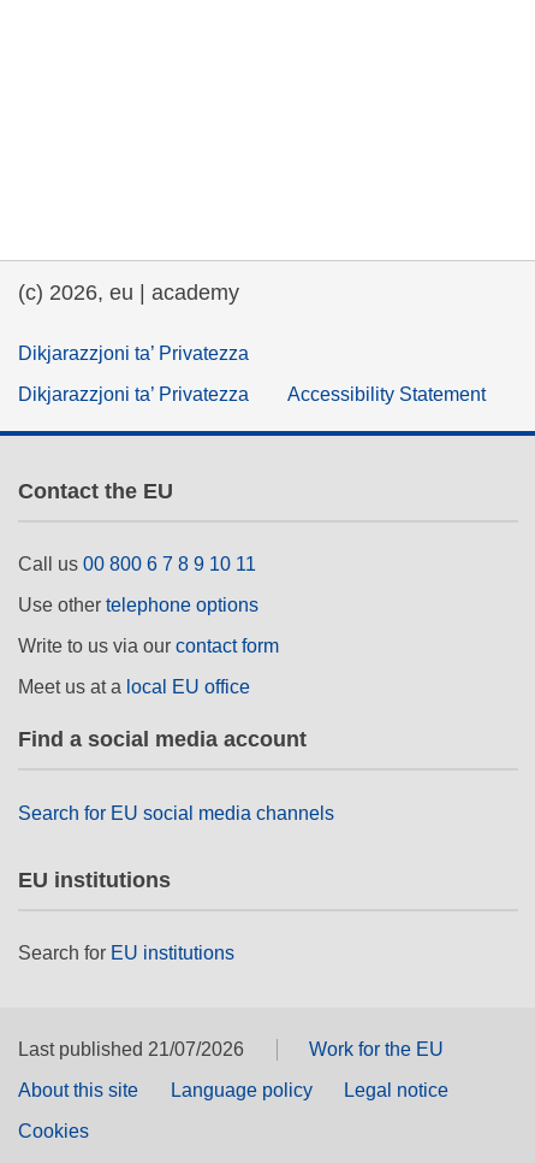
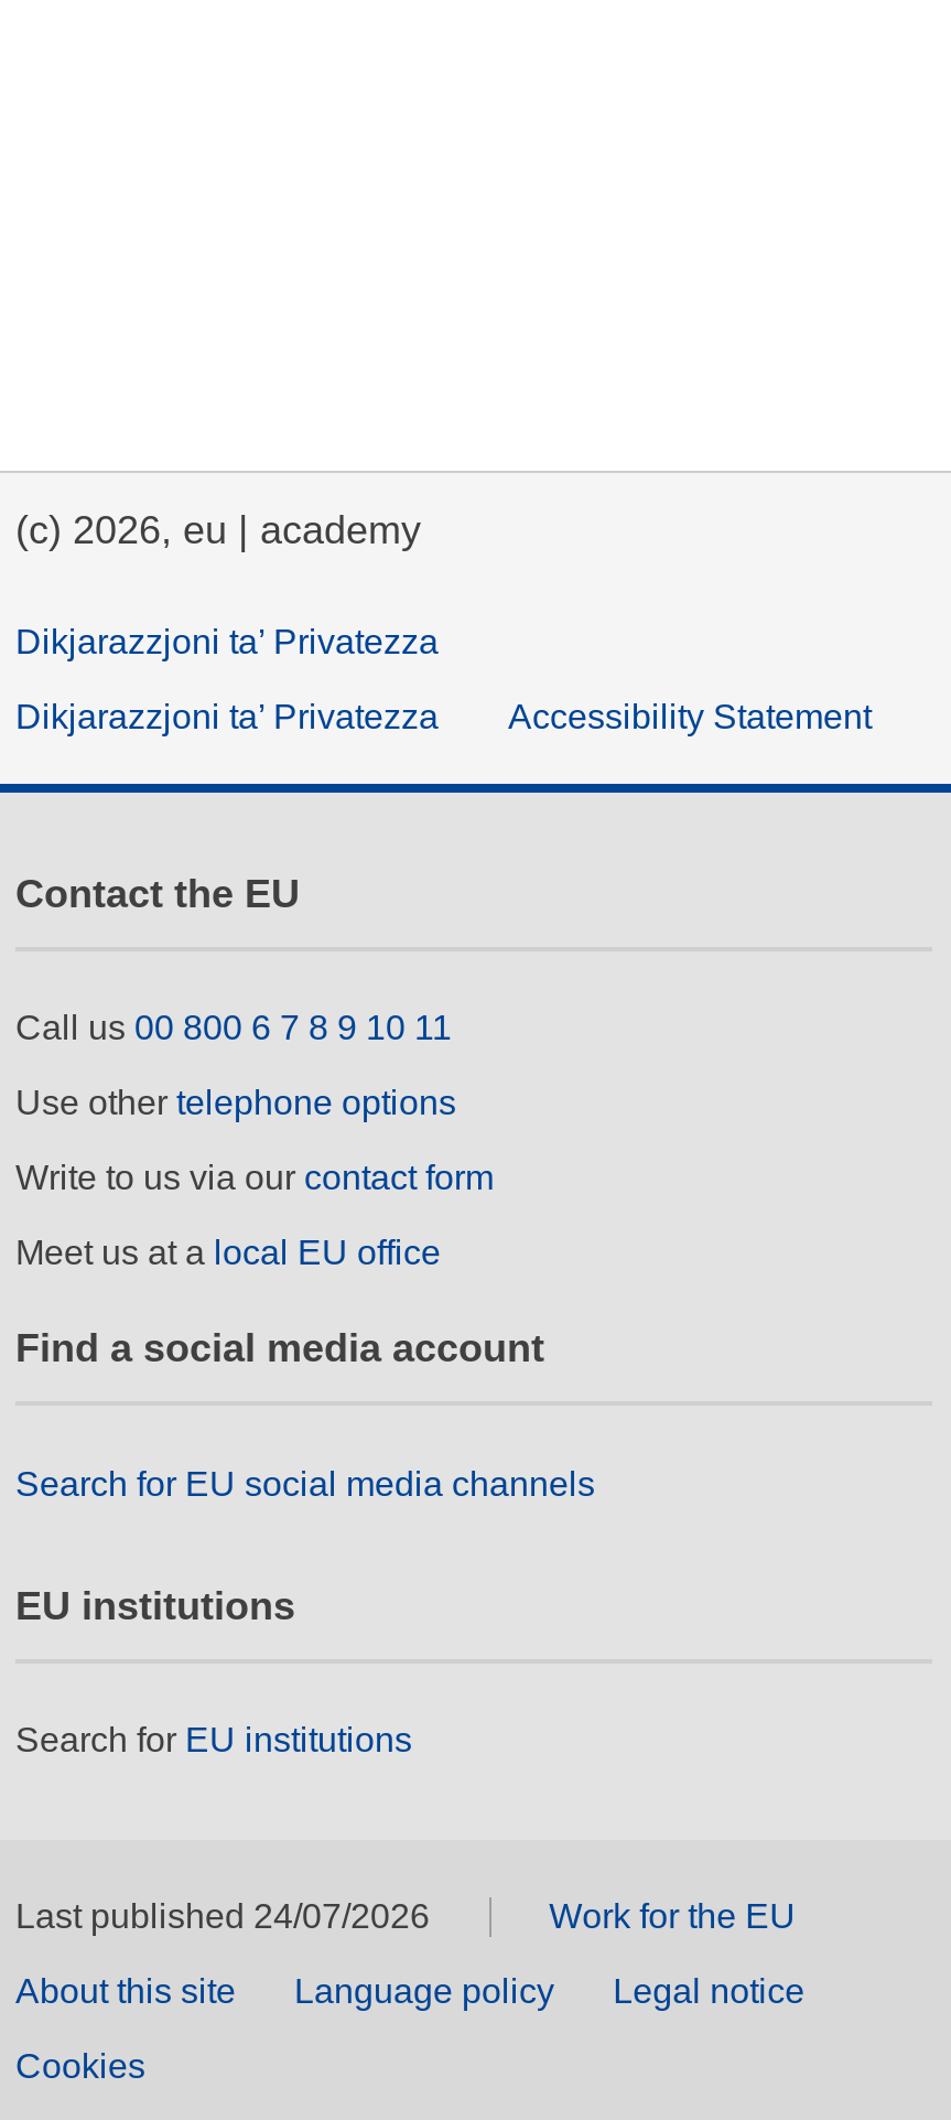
- Last published 21/07/2026
+ Last published 24/07/2026
